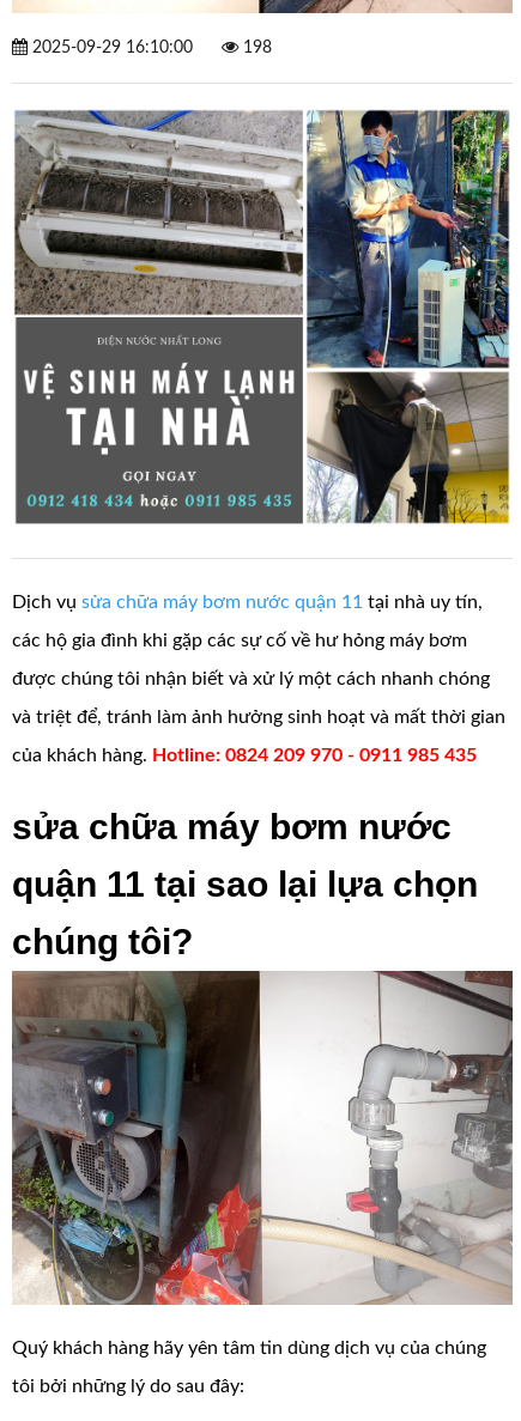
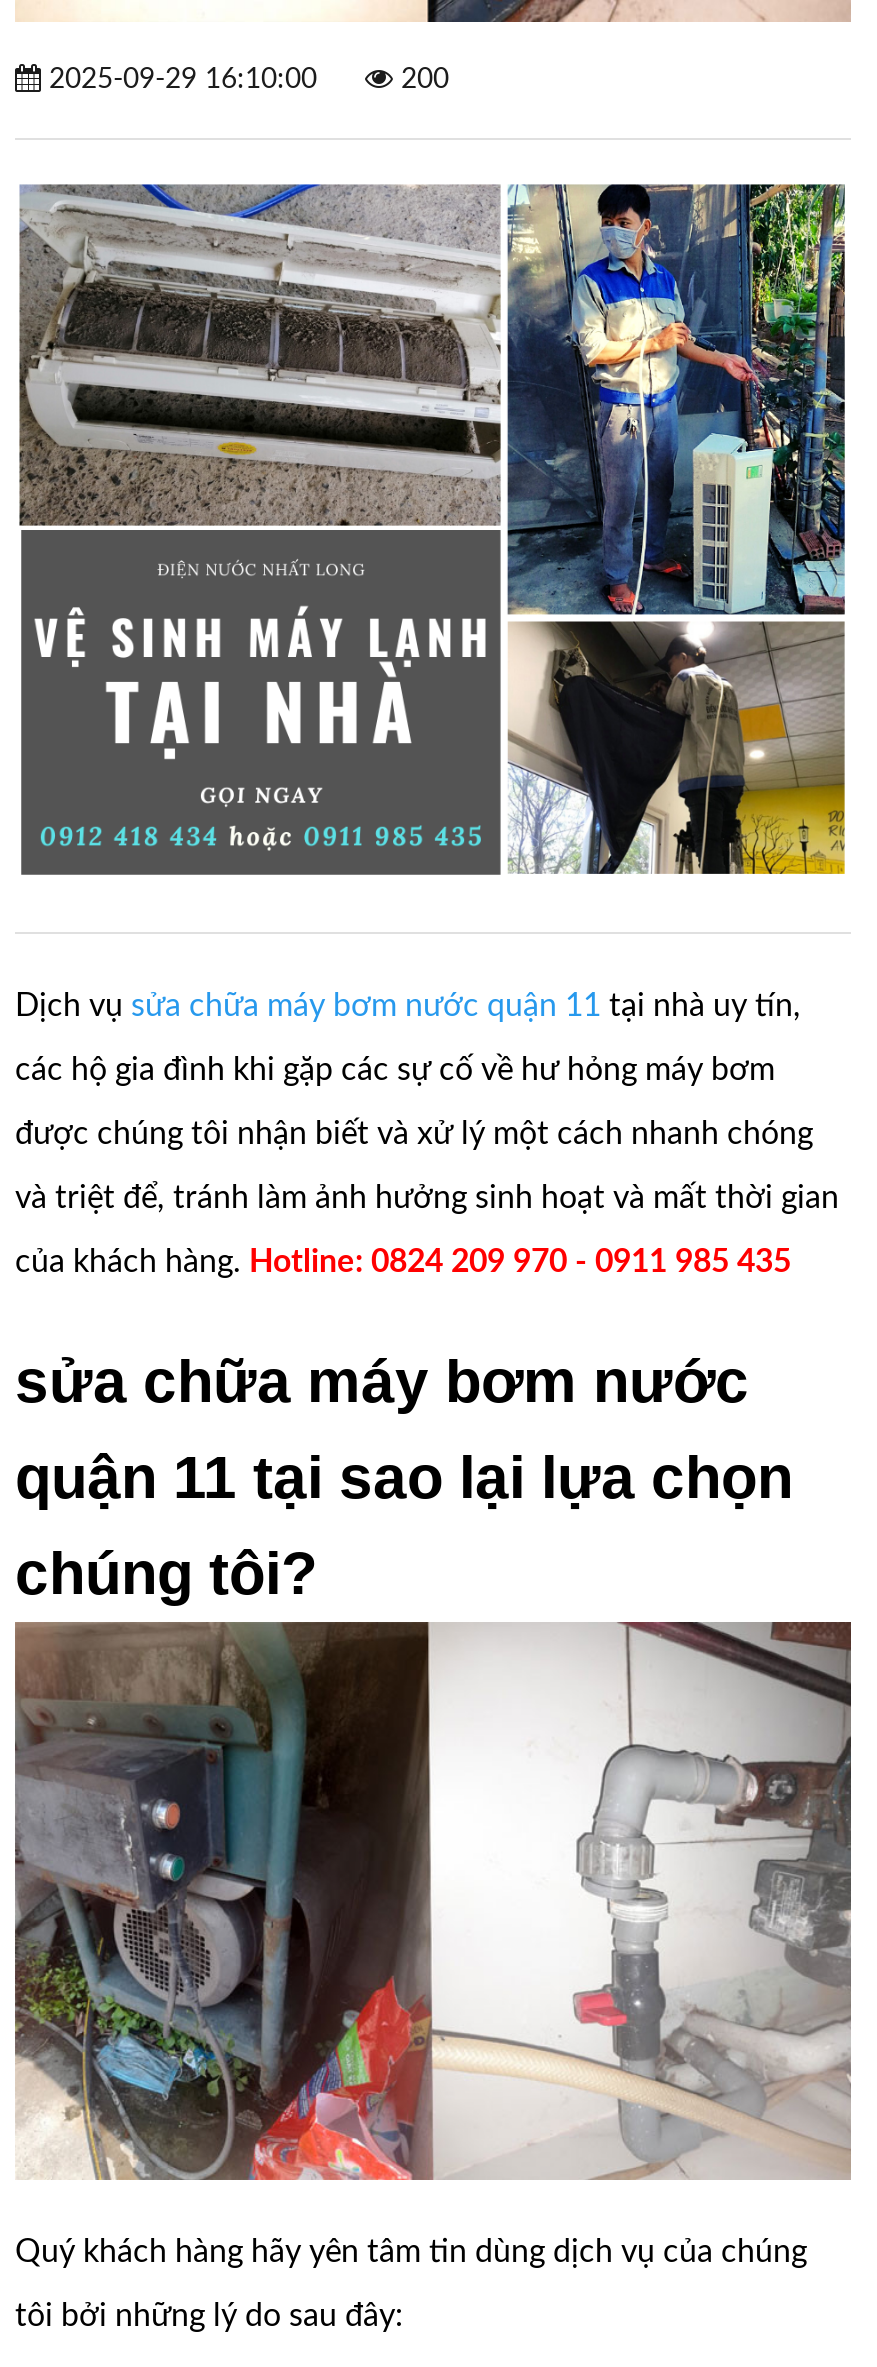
- 198
+ 200
